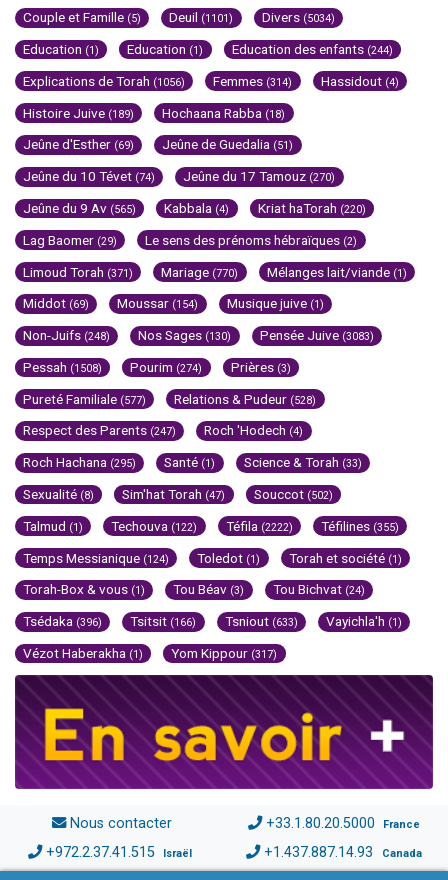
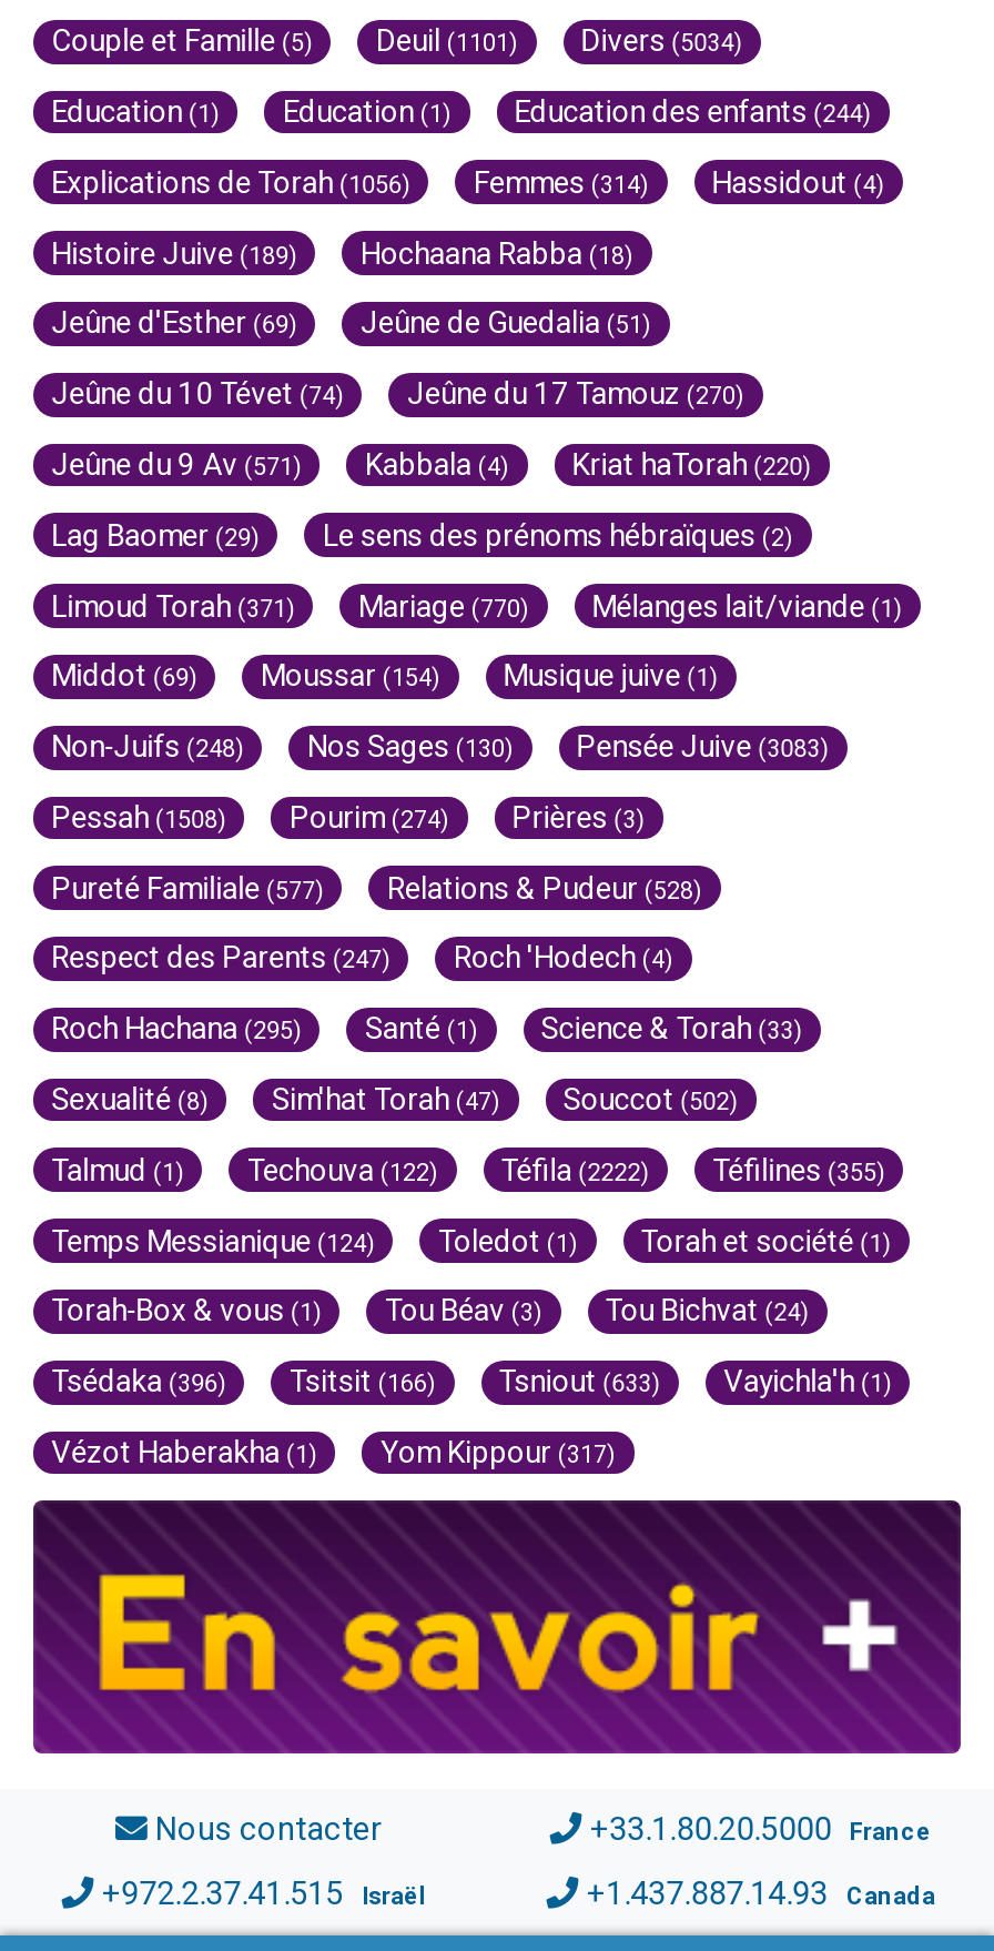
- Jeûne du 9 Av (565) Kabbala (4) Kriat haTorah (220)
+ Jeûne du 9 Av (571) Kabbala (4) Kriat haTorah (220)
